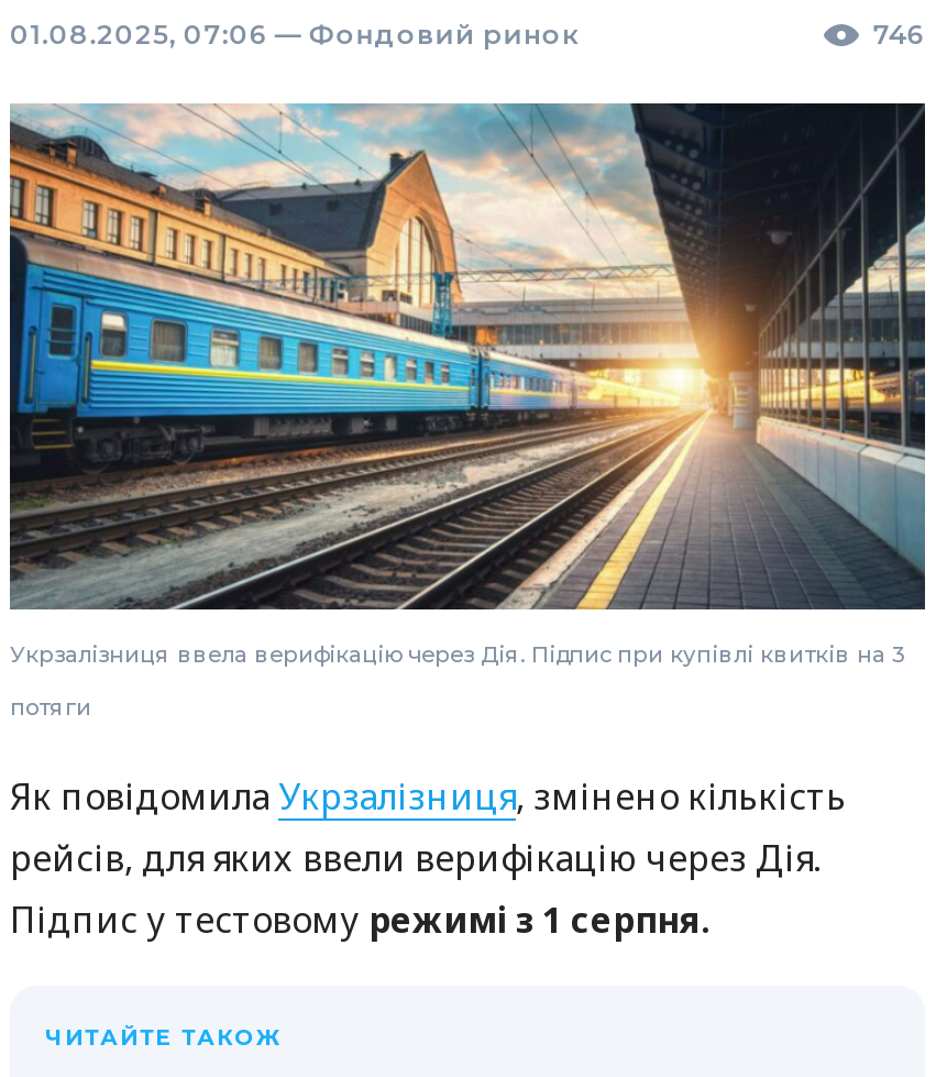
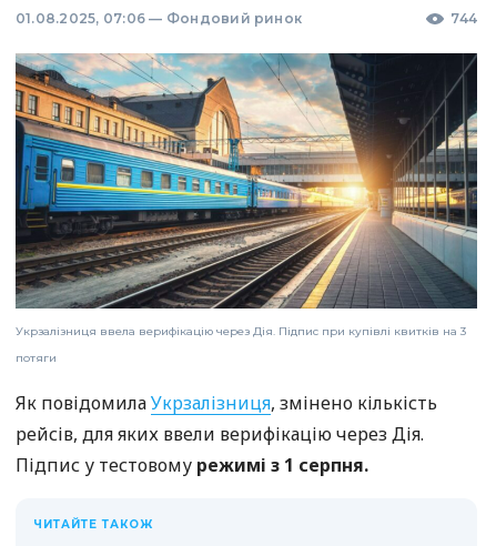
- 746
+ 744
